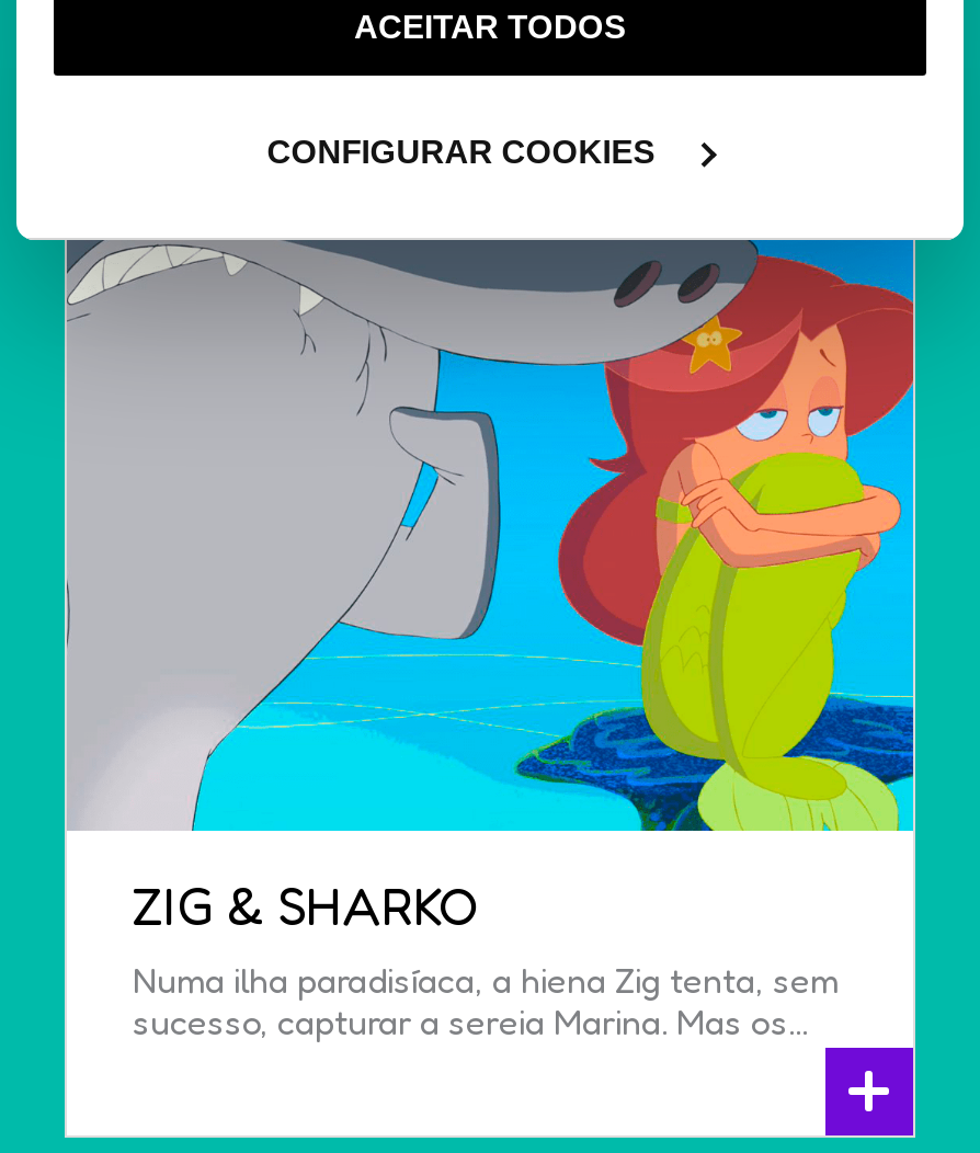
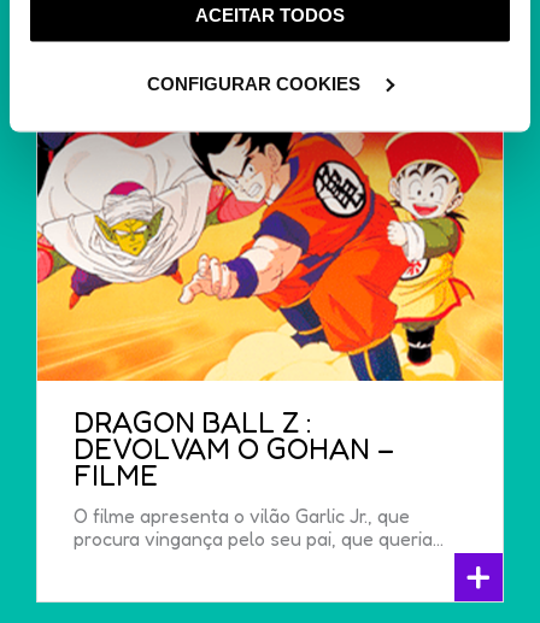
- [image]
- ZIG & SHARKO
- Numa ilha paradisíaca, a hiena Zig tenta, sem
- sucesso, capturar a sereia Marina. Mas os...
+ [image]
+ DRAGON BALL Z :
+ DEVOLVAM O GOHAN –
+ FILME
+ O filme apresenta o vilão Garlic Jr., que
+ procura vingança pelo seu pai, que queria...
